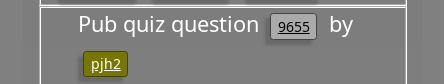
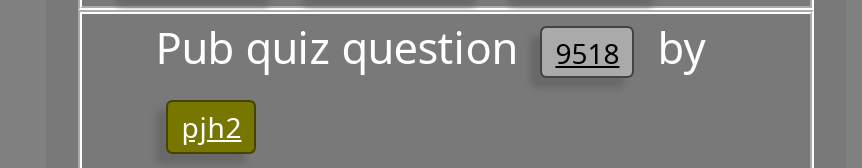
- Pub quiz question 9655 by
+ Pub quiz question 9518 by
